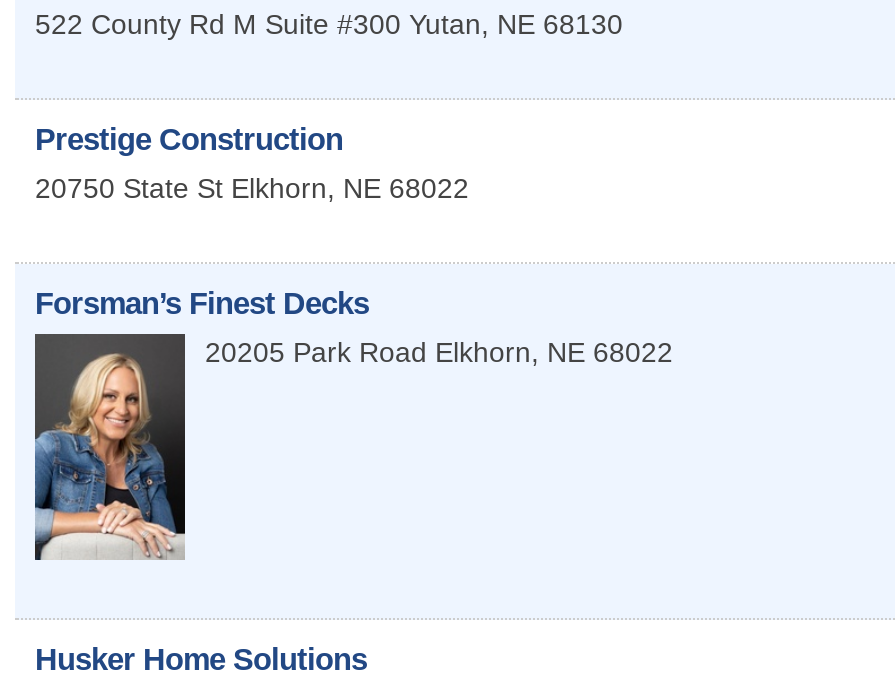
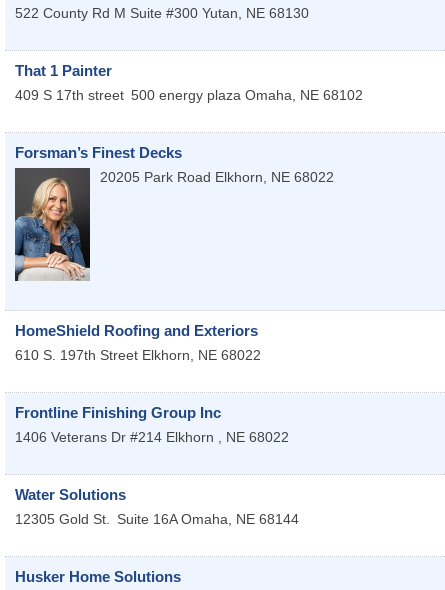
- Prestige Construction
+ That 1 Painter

- 20750 State St Elkhorn, NE 68022
+ 409 S 17th street 500 energy plaza Omaha, NE 68102

+ HomeShield Roofing and Exteriors
+ 610 S. 197th Street Elkhorn, NE 68022
+ Frontline Finishing Group Inc
+ 1406 Veterans Dr #214 Elkhorn, NE 68022
+ Water Solutions
+ 12305 Gold St. Suite 16A Omaha, NE 68144
